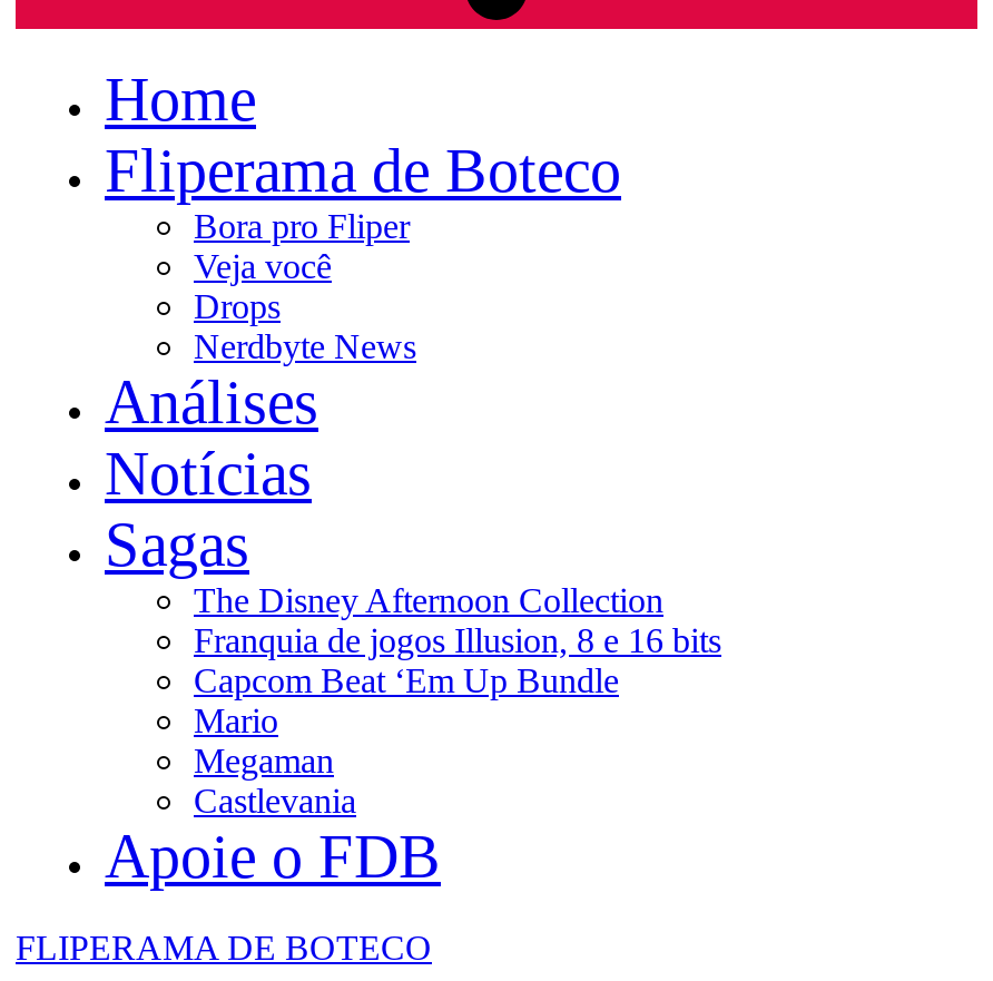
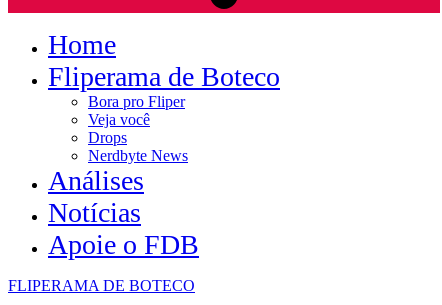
- Sagas
- The Disney Afternoon Collection
- Franquia de jogos Illusion, 8 e 16 bits
- Capcom Beat ‘Em Up Bundle
- Mario
- Megaman
- Castlevania
